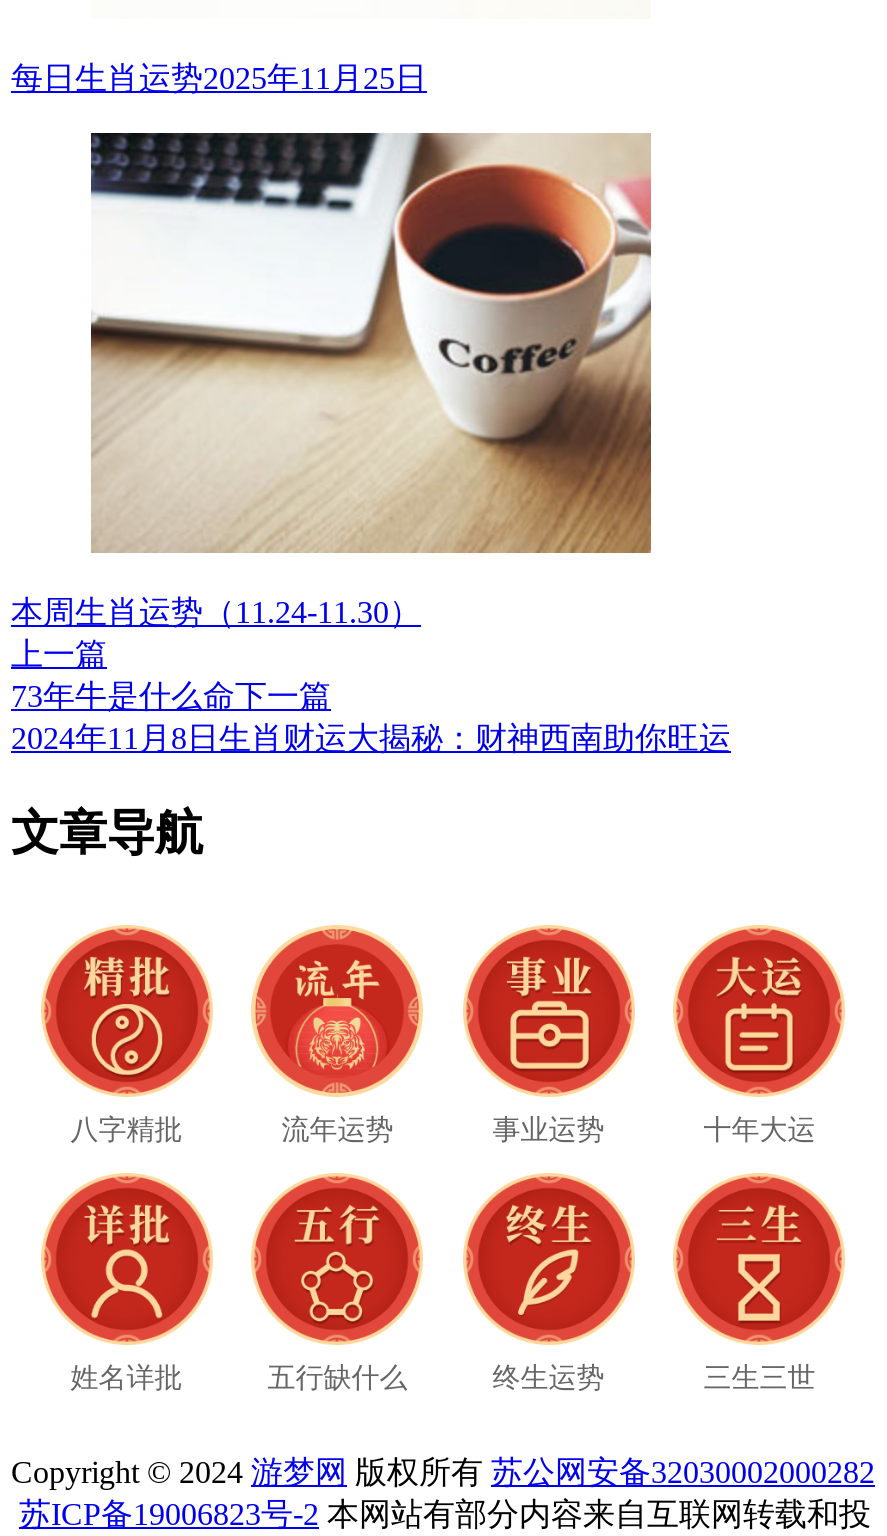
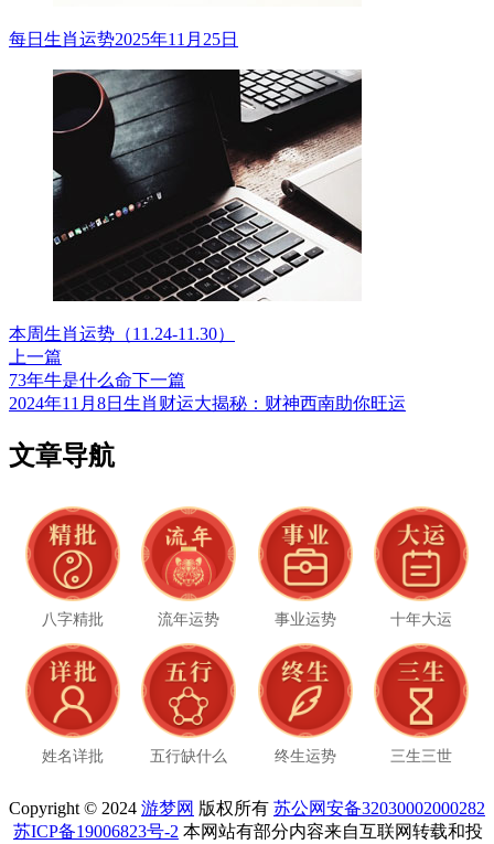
- [image]
+ [image]
